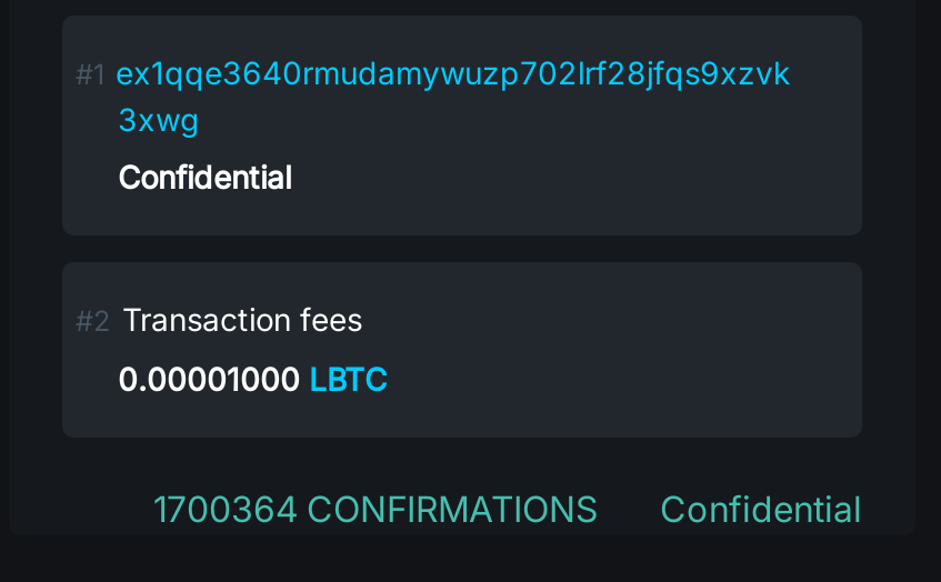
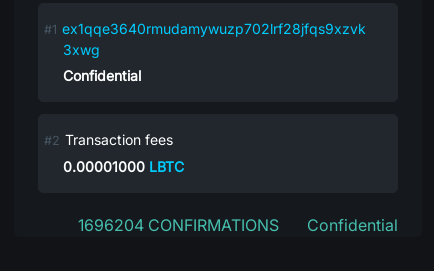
- 1700364 CONFIRMATIONS
+ 1696204 CONFIRMATIONS
